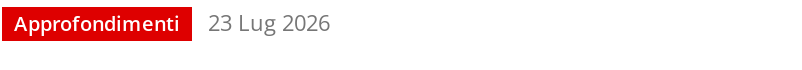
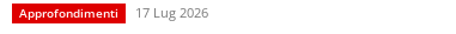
- Approfondimenti 23 Lug 2026
+ Approfondimenti 17 Lug 2026
